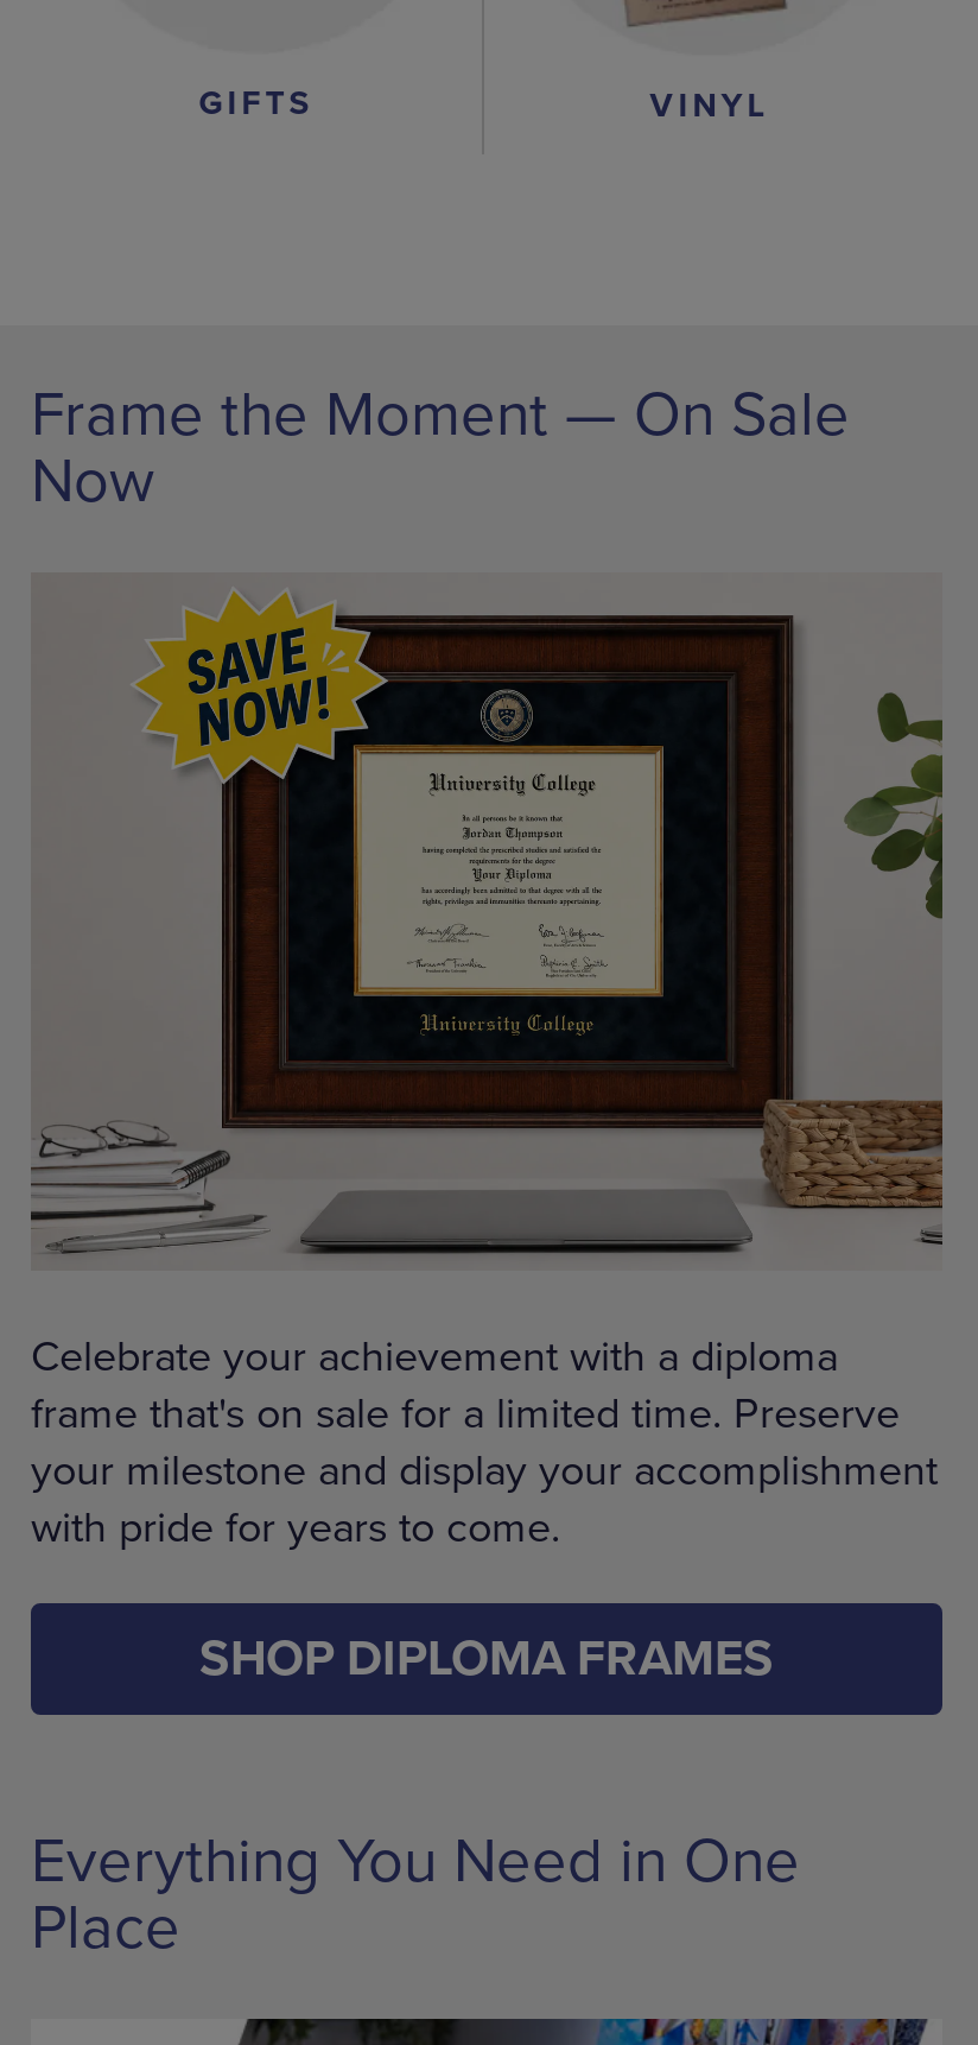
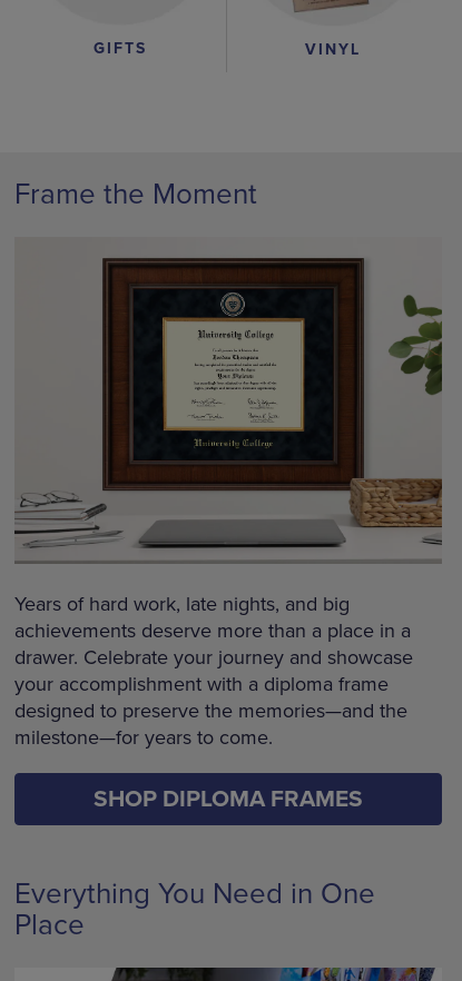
- Frame the Moment — On Sale
- Now
+ Frame the Moment

- [image]
- Celebrate your achievement with a diploma
- frame that's on sale for a limited time. Preserve
- your milestone and display your accomplishment
- with pride for years to come.
+ [image]
+ Years of hard work, late nights, and big
+ achievements deserve more than a place in a
+ drawer. Celebrate your journey and showcase
+ your accomplishment with a diploma frame
+ designed to preserve the memories—and the
+ milestone—for years to come.
